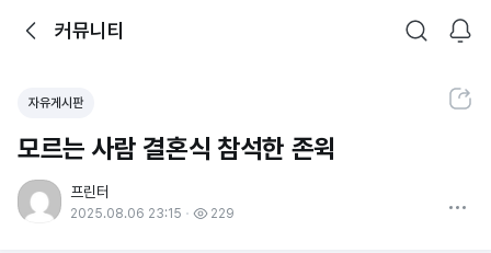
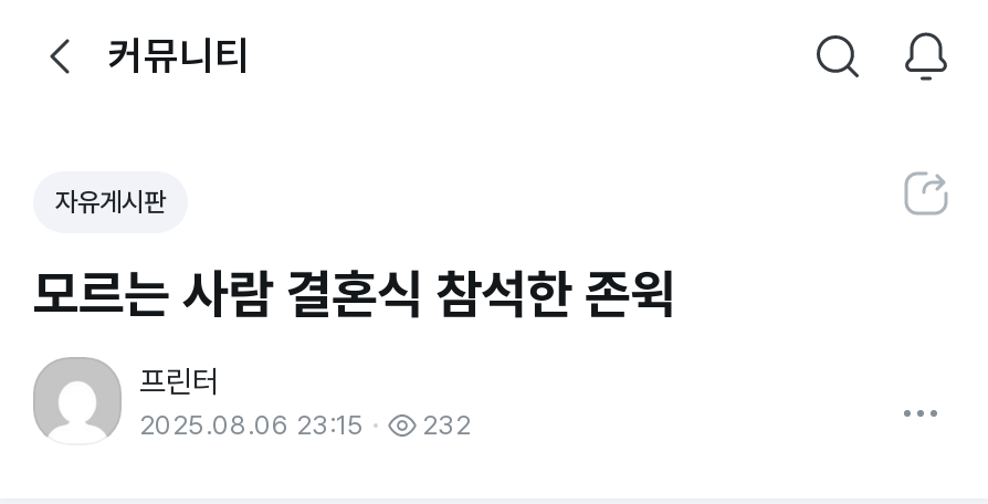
- 2025.08.06 23:15 229
+ 2025.08.06 23:15 232
